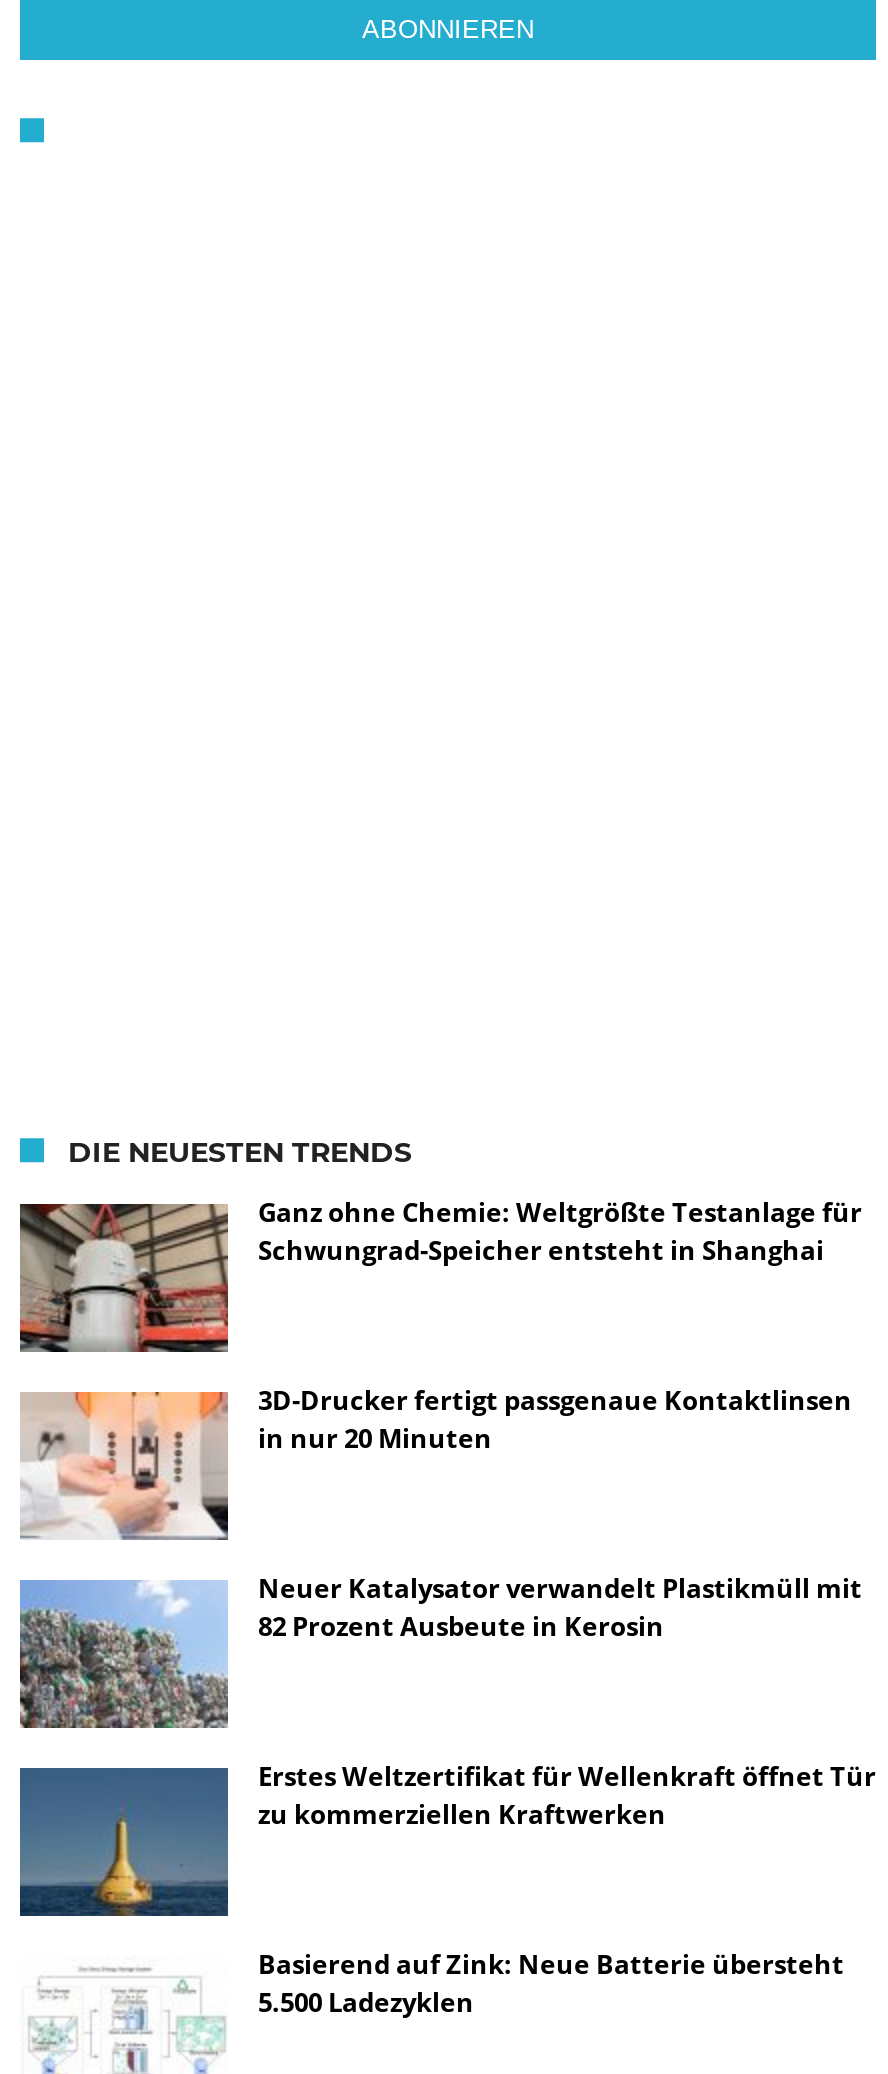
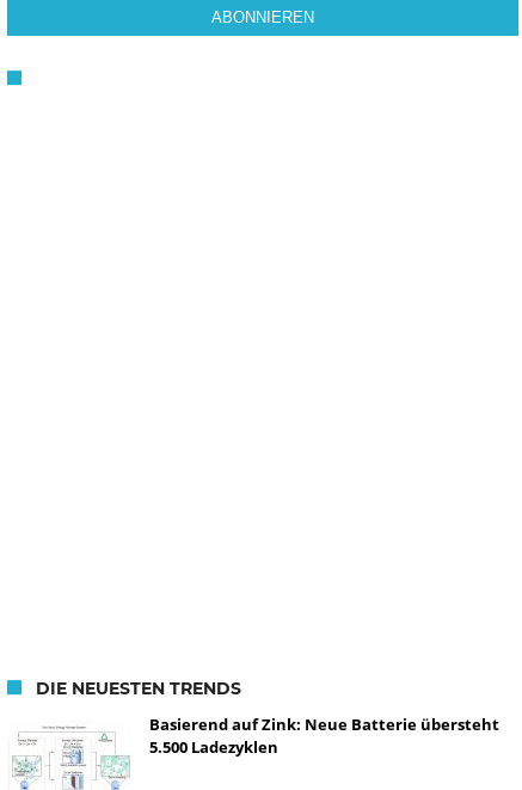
- [image]
- Ganz ohne Chemie: Weltgrößte Testanlage für
- Schwungrad-Speicher entsteht in Shanghai

- [image]
- 3D-Drucker fertigt passgenaue Kontaktlinsen
- in nur 20 Minuten

- [image]
- Neuer Katalysator verwandelt Plastikmüll mit
- 82 Prozent Ausbeute in Kerosin

- [image]
- Erstes Weltzertifikat für Wellenkraft öffnet Tür
- zu kommerziellen Kraftwerken
